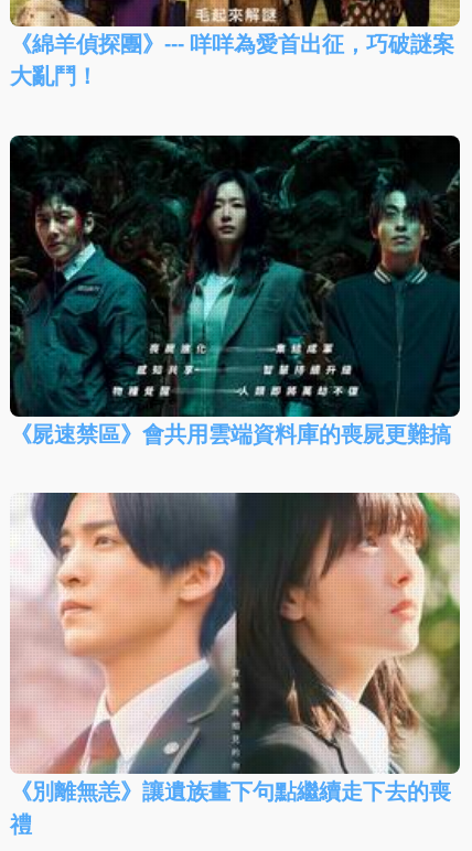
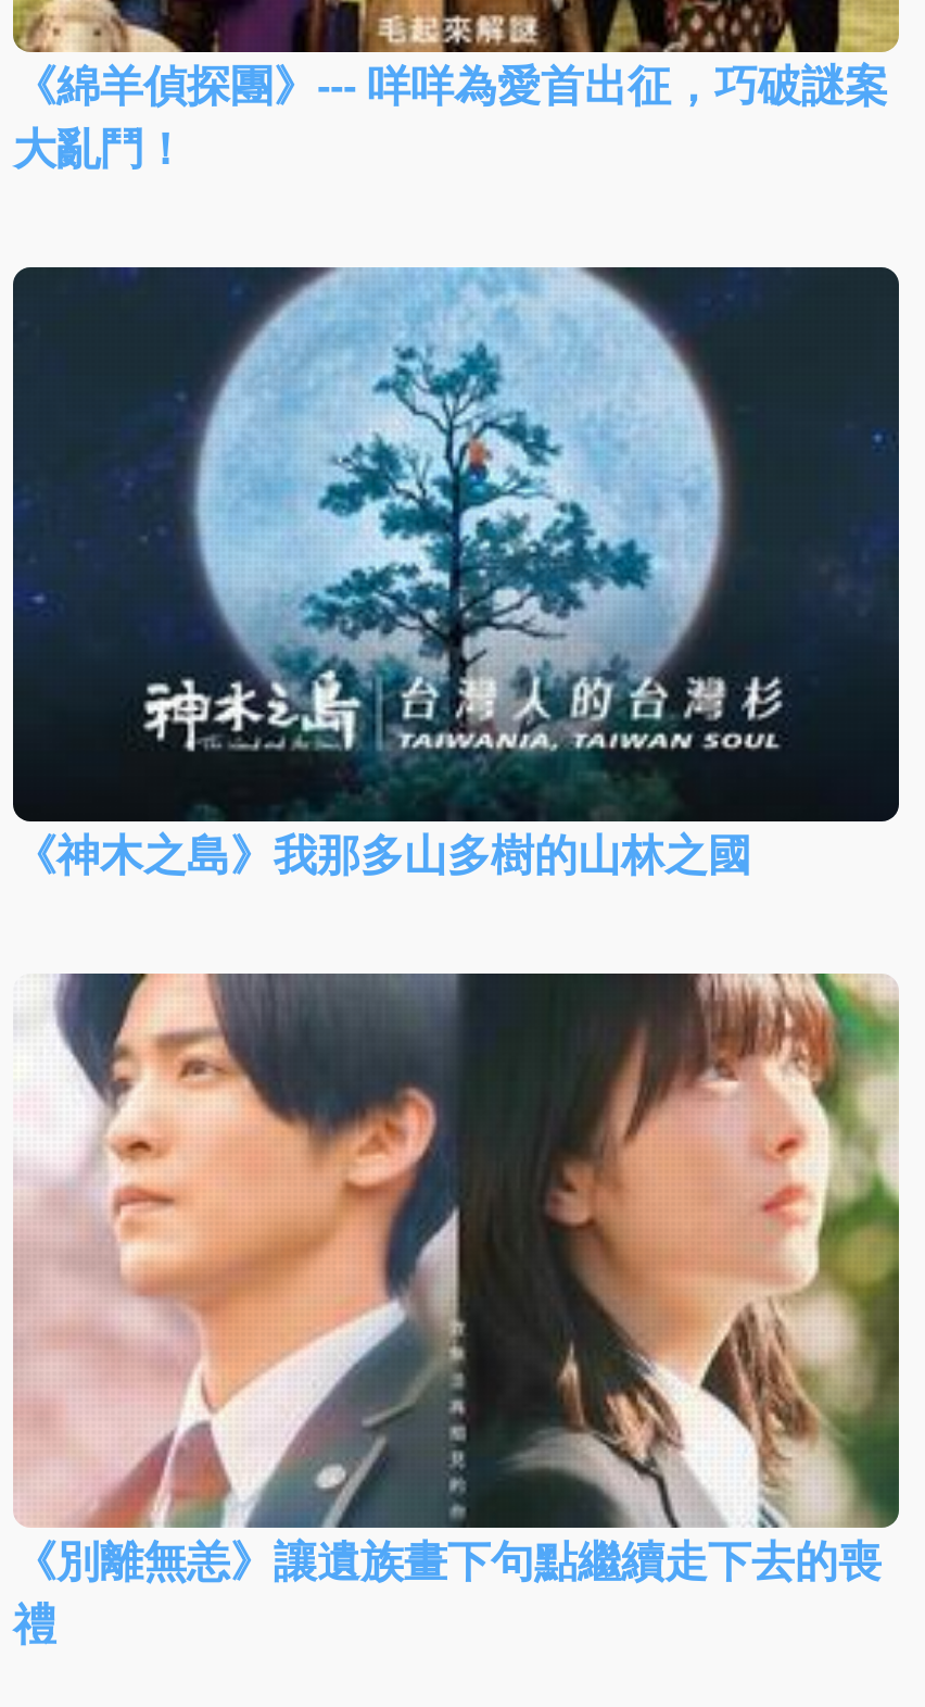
- [image]
- 《屍速禁區》會共用雲端資料庫的喪屍更難搞
+ [image]
+ 《神木之島》我那多山多樹的山林之國
